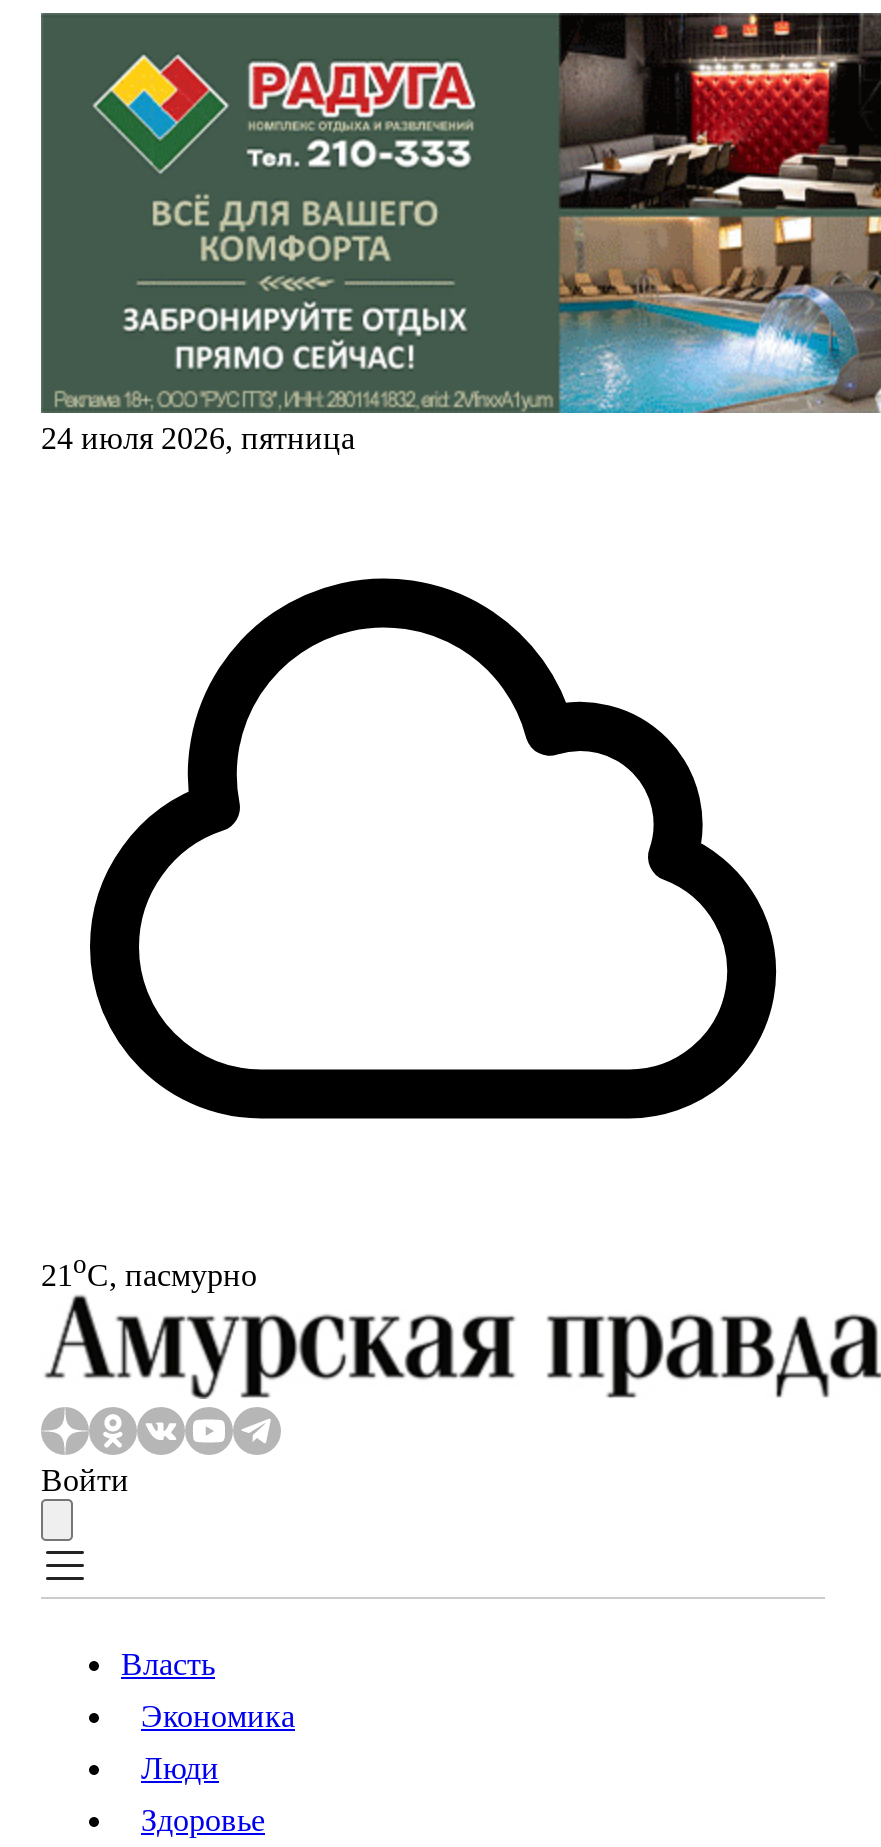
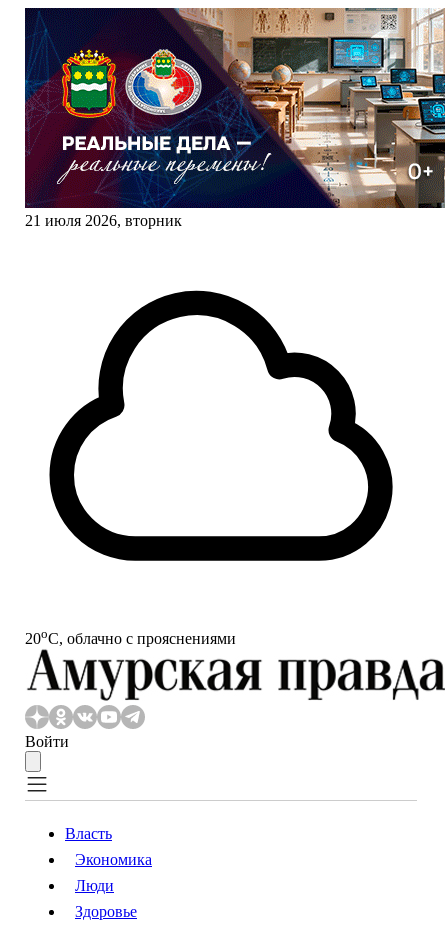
- [image]
- 24 июля 2026, пятница
+ [image]
+ 21 июля 2026, вторник

- 21oС, пасмурно
+ 20oС, облачно с прояснениями
